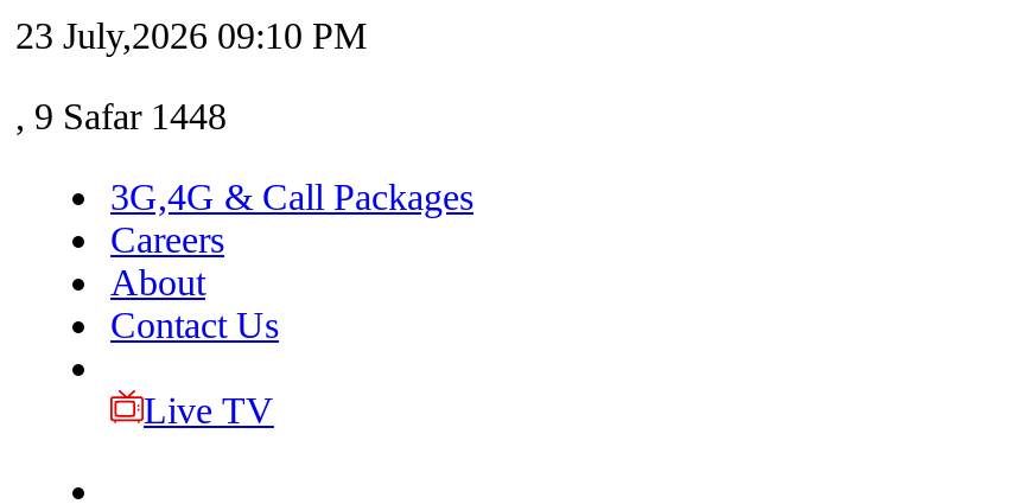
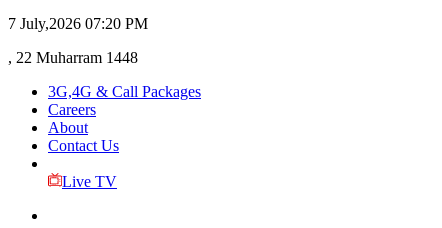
- 23 July,2026 09:10 PM
+ 7 July,2026 07:20 PM

- , 9 Safar 1448
+ , 22 Muharram 1448
